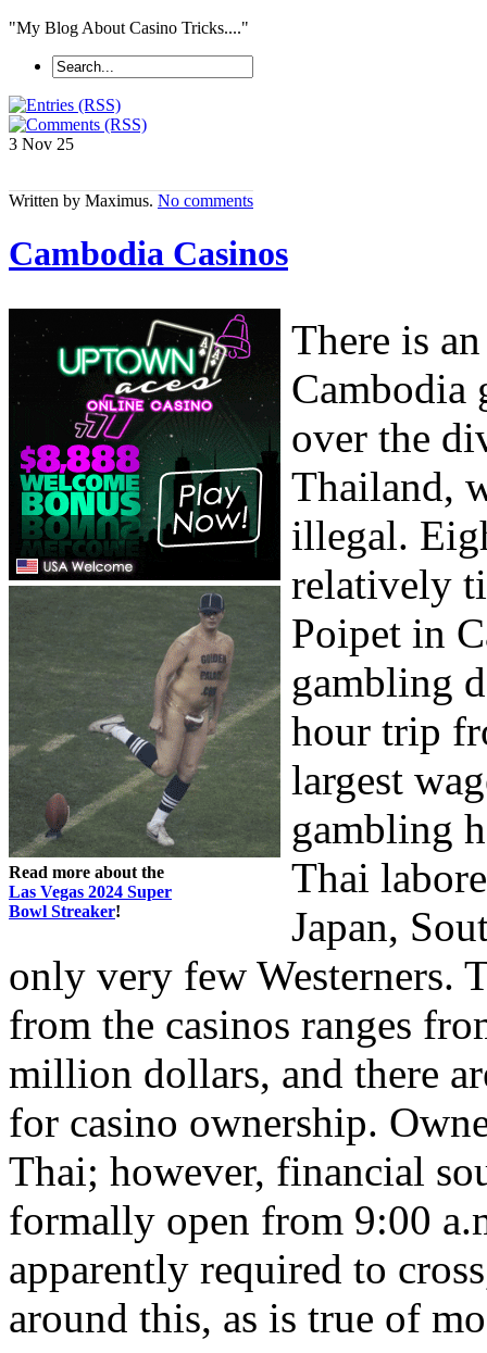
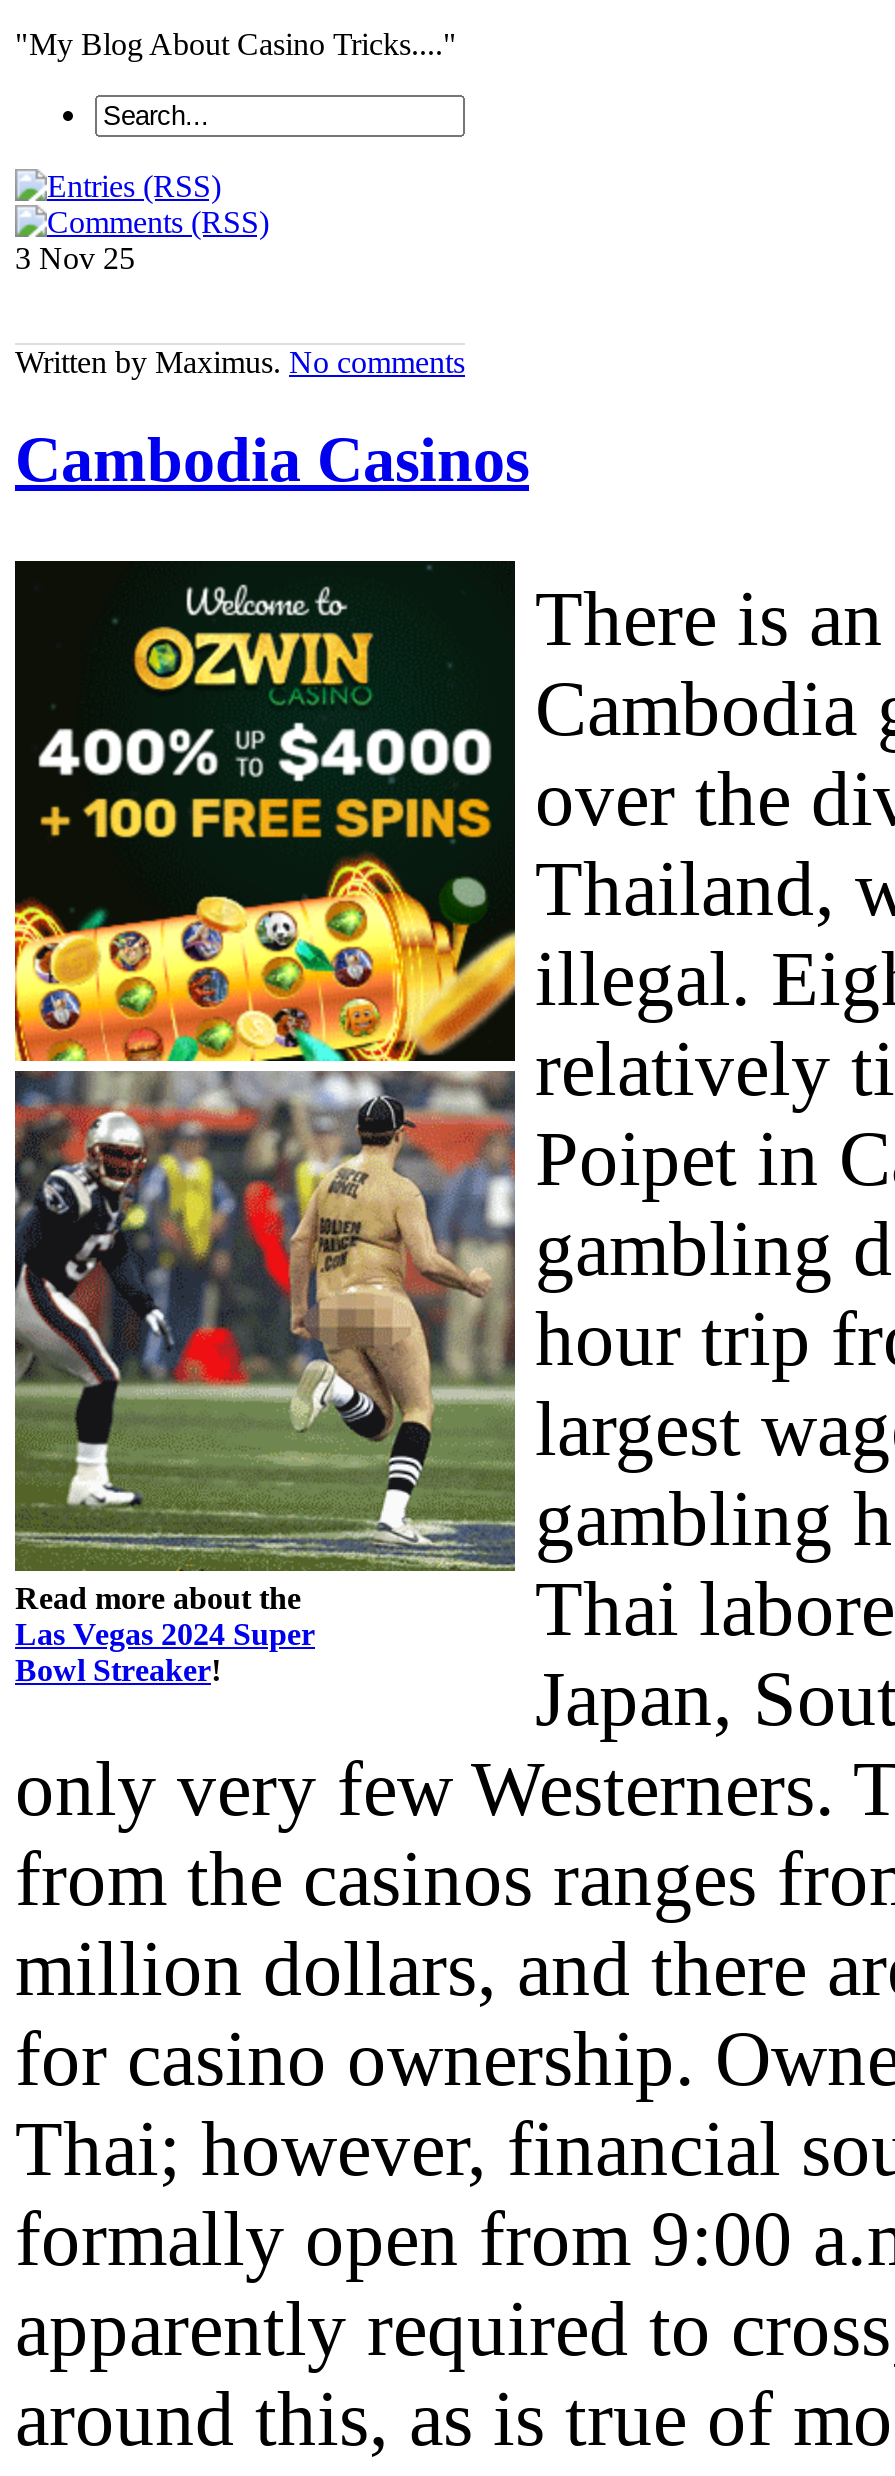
- [image]
+ [image]
